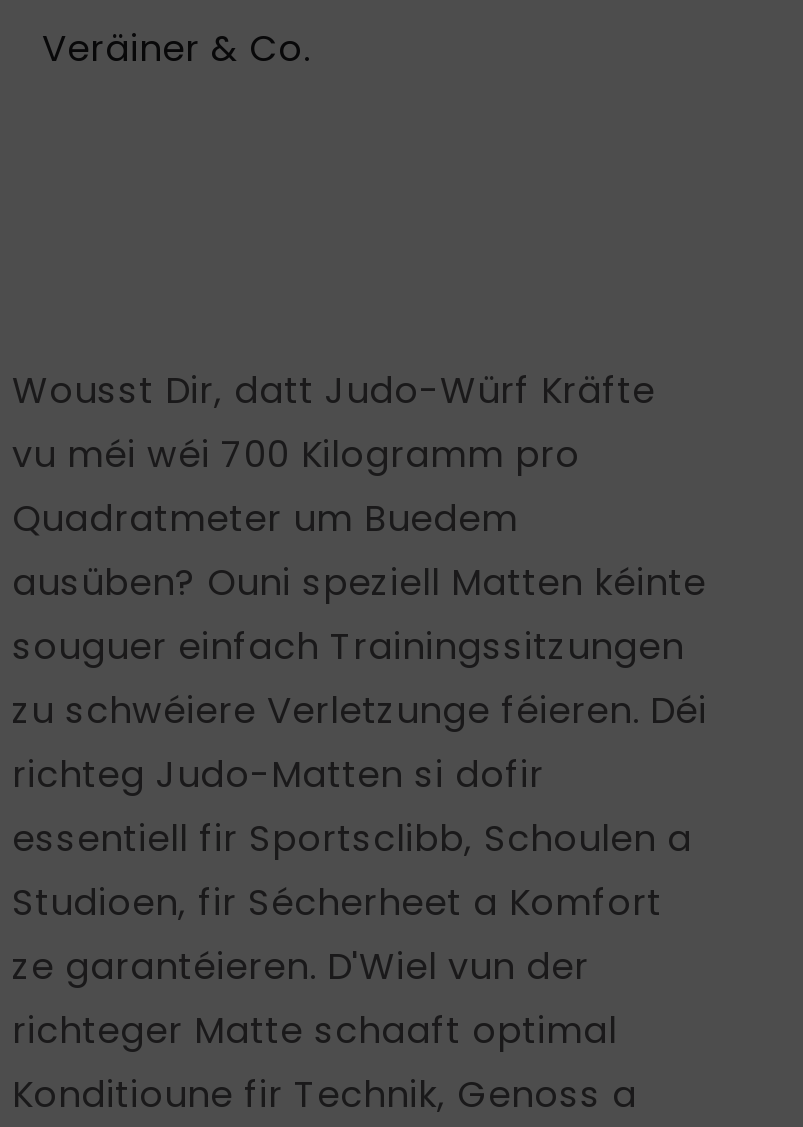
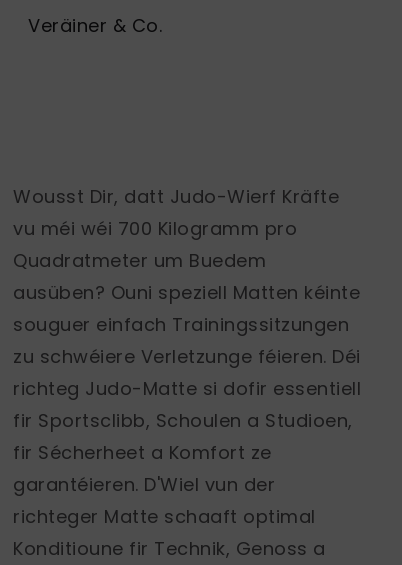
- Wousst Dir, datt Judo-Würf Kräfte
+ Wousst Dir, datt Judo-Wierf Kräfte

- richteg Judo-Matten si dofir
- essentiell fir Sportsclibb, Schoulen a
- Studioen, fir Sécherheet a Komfort
- ze garantéieren. D'Wiel vun der
+ richteg Judo-Matte si dofir essentiell
+ fir Sportsclibb, Schoulen a Studioen,
+ fir Sécherheet a Komfort ze
+ garantéieren. D'Wiel vun der
